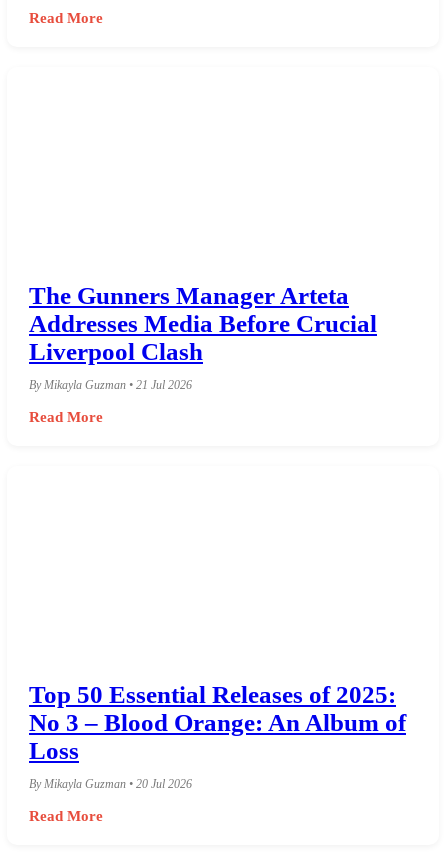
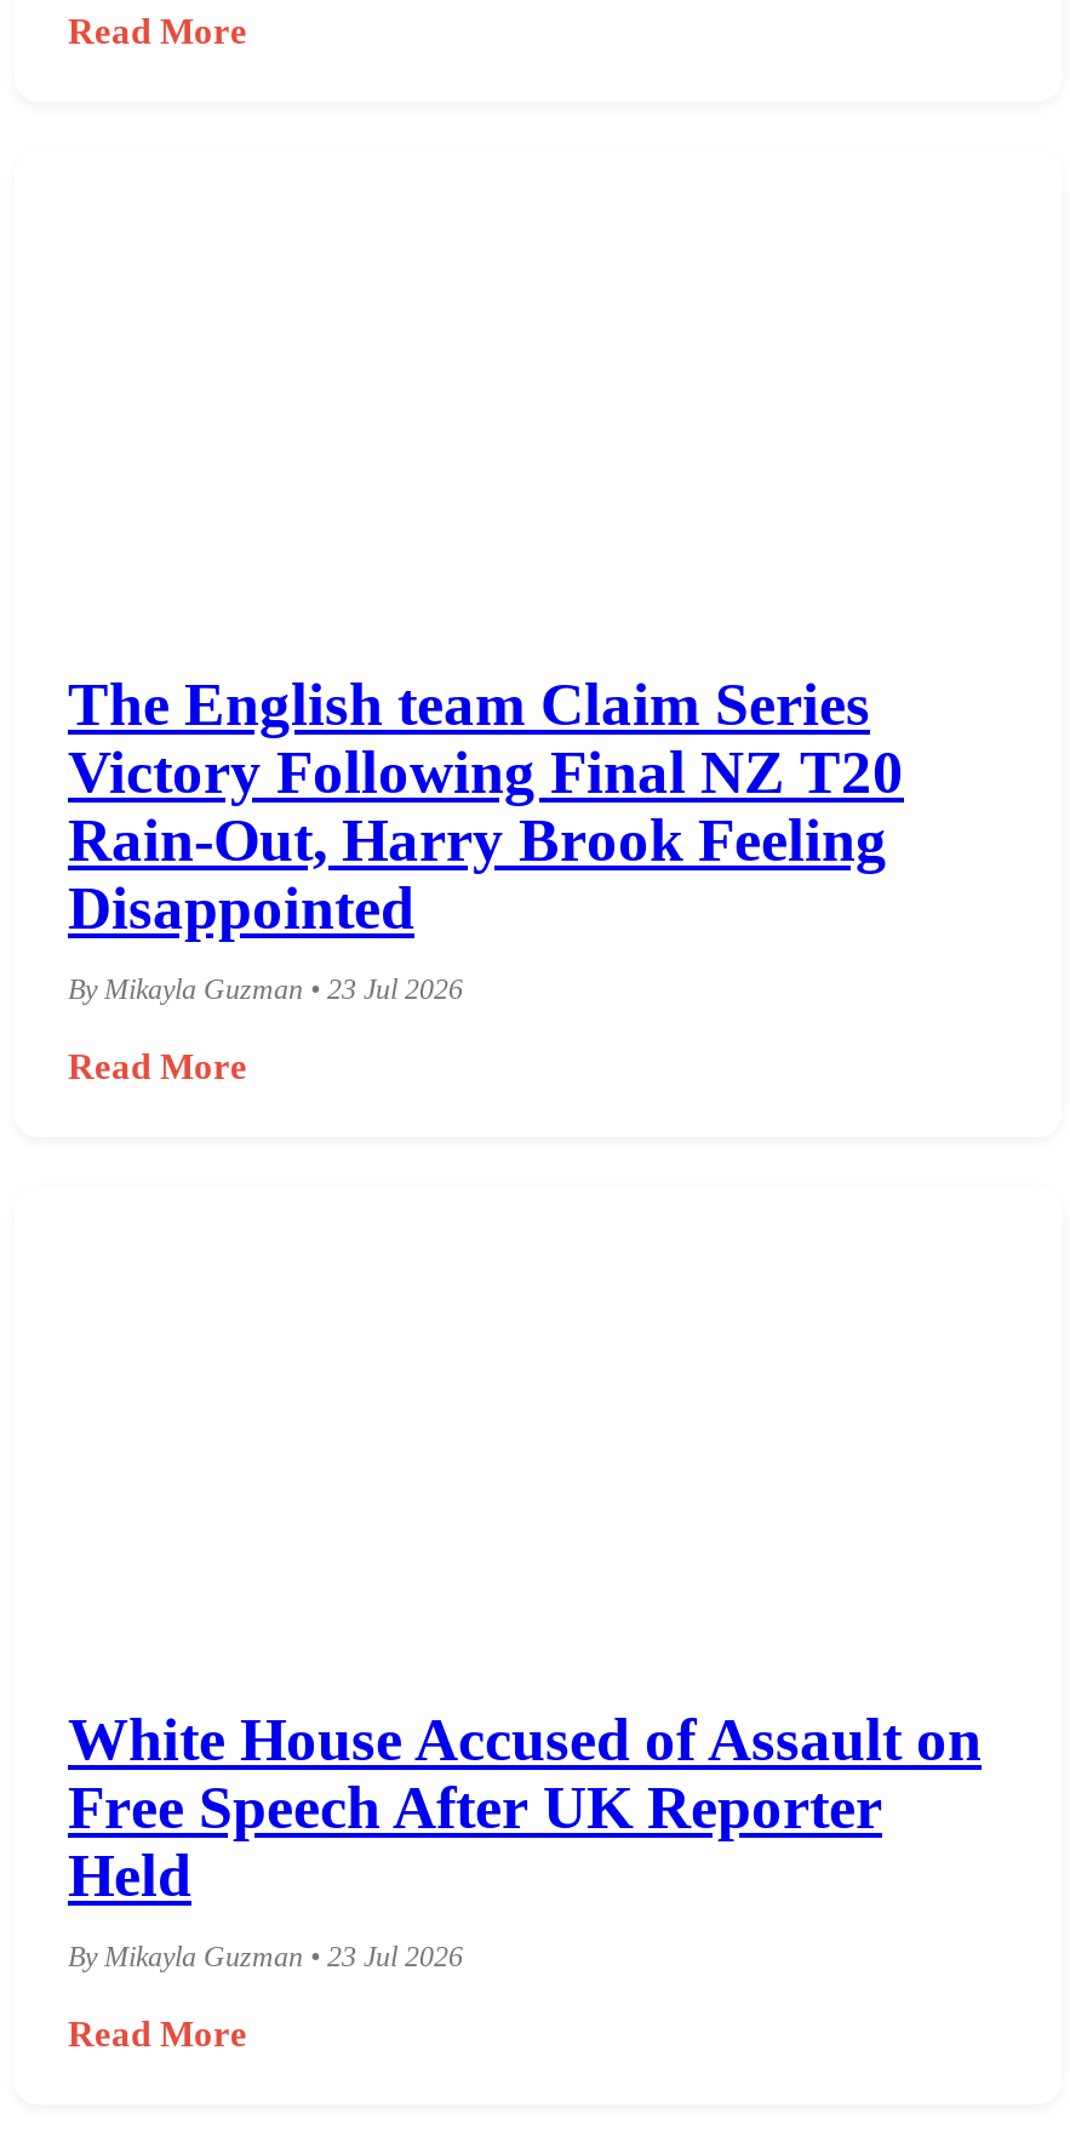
- The Gunners Manager Arteta
- Addresses Media Before Crucial
- Liverpool Clash
+ The English team Claim Series
+ Victory Following Final NZ T20
+ Rain-Out, Harry Brook Feeling
+ Disappointed

- By Mikayla Guzman • 21 Jul 2026
+ By Mikayla Guzman • 23 Jul 2026

- Top 50 Essential Releases of 2025:
- No 3 – Blood Orange: An Album of
- Loss
+ White House Accused of Assault on
+ Free Speech After UK Reporter
+ Held

- By Mikayla Guzman • 20 Jul 2026
+ By Mikayla Guzman • 23 Jul 2026
